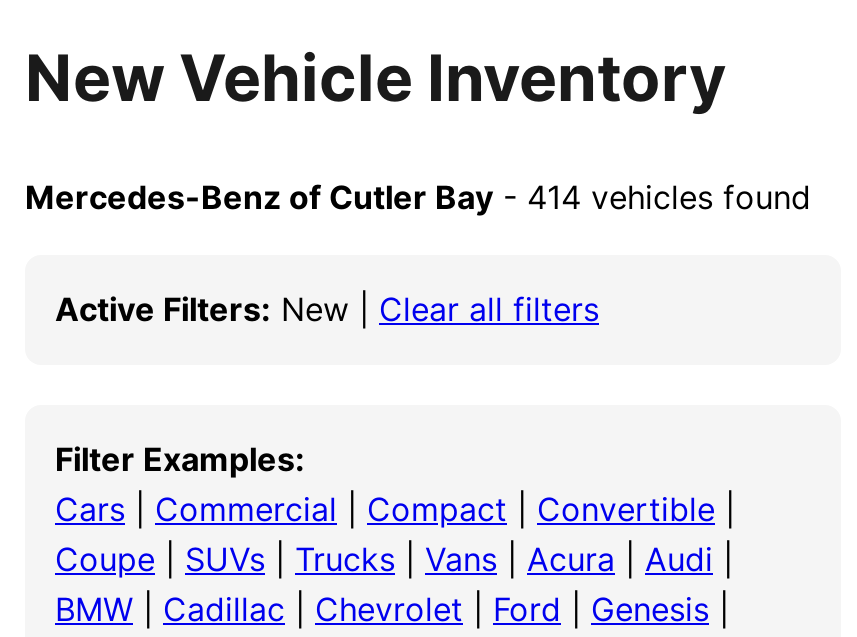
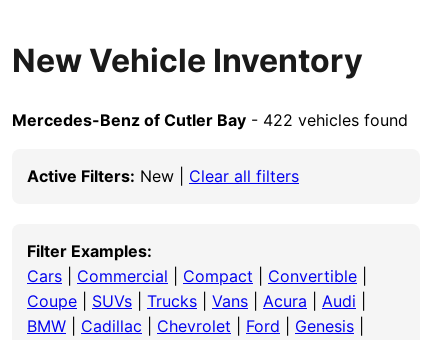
- Mercedes-Benz of Cutler Bay - 414 vehicles found
+ Mercedes-Benz of Cutler Bay - 422 vehicles found
